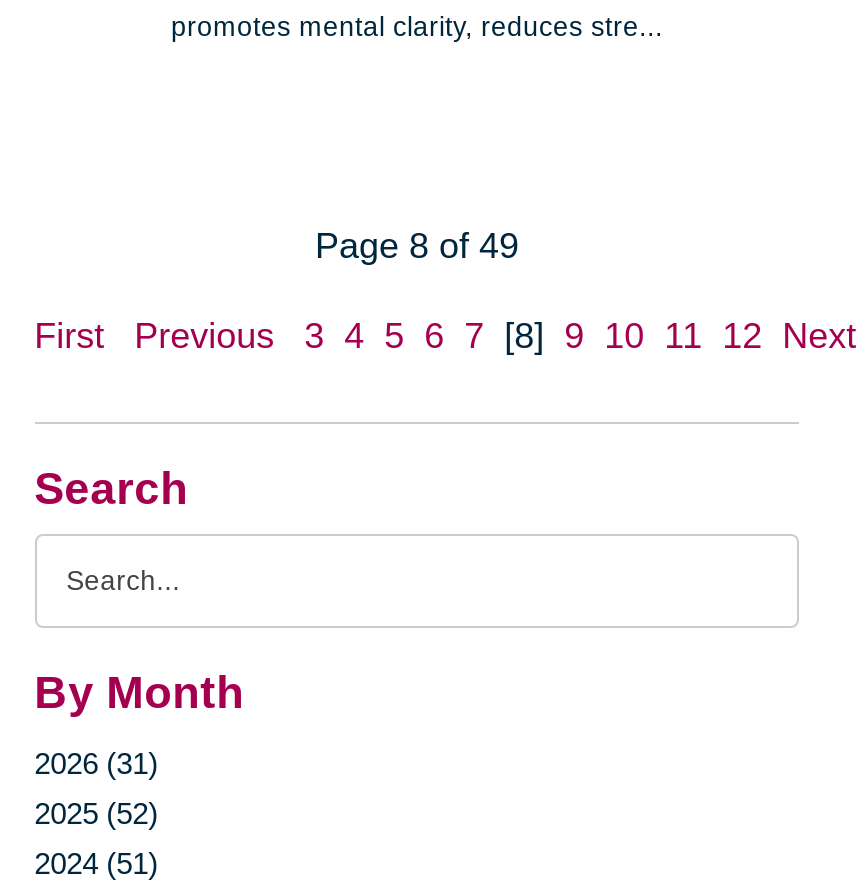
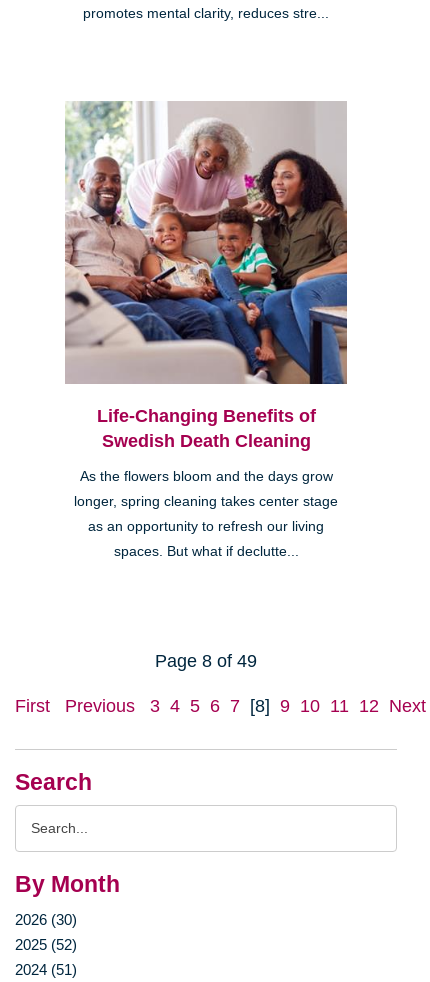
+ [image]
+ Life-Changing Benefits of
+ Swedish Death Cleaning
+ As the flowers bloom and the days grow
+ longer, spring cleaning takes center stage
+ as an opportunity to refresh our living
+ spaces. But what if declutte...

- 2026 (31)
+ 2026 (30)
